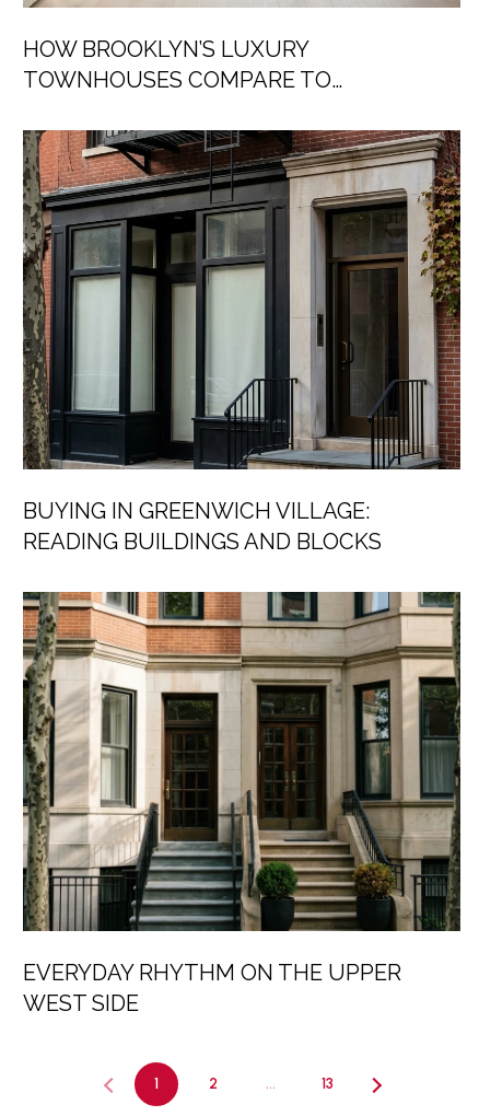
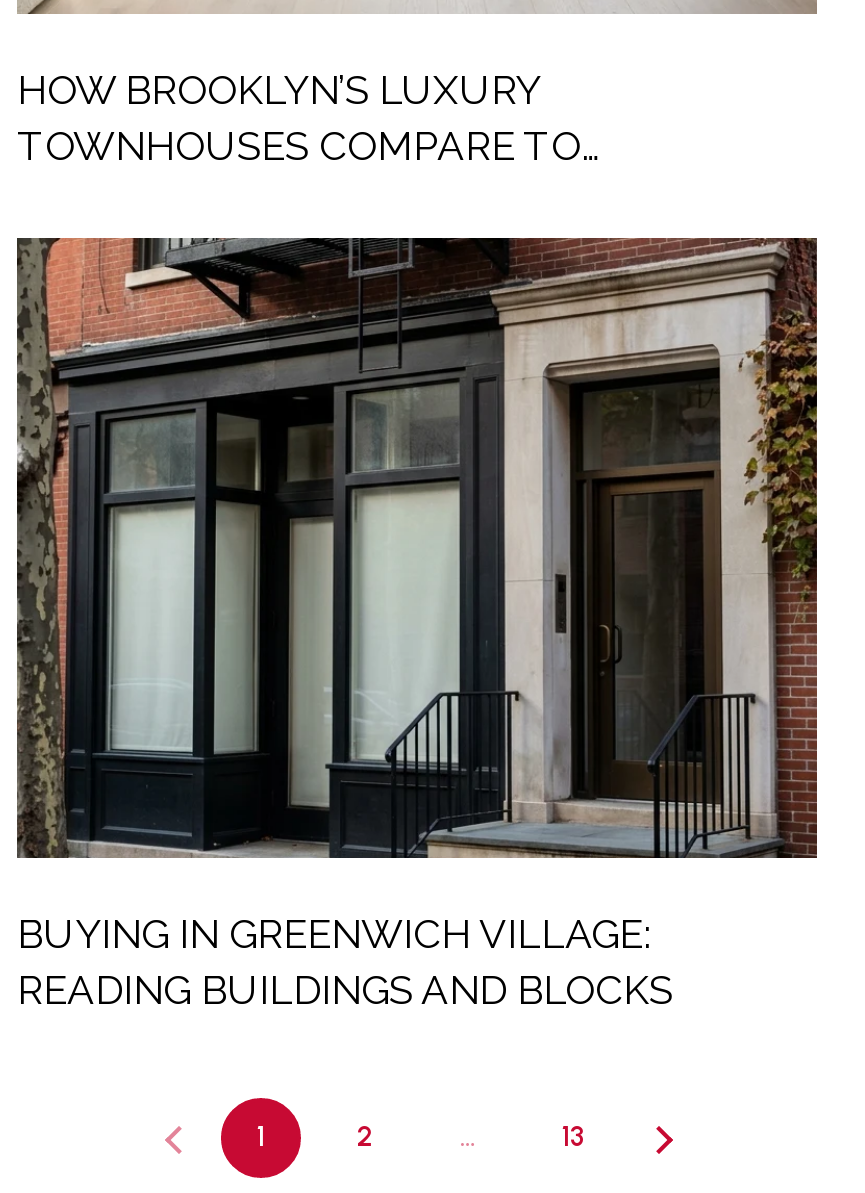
- [image]
- EVERYDAY RHYTHM ON THE UPPER
- WEST SIDE
